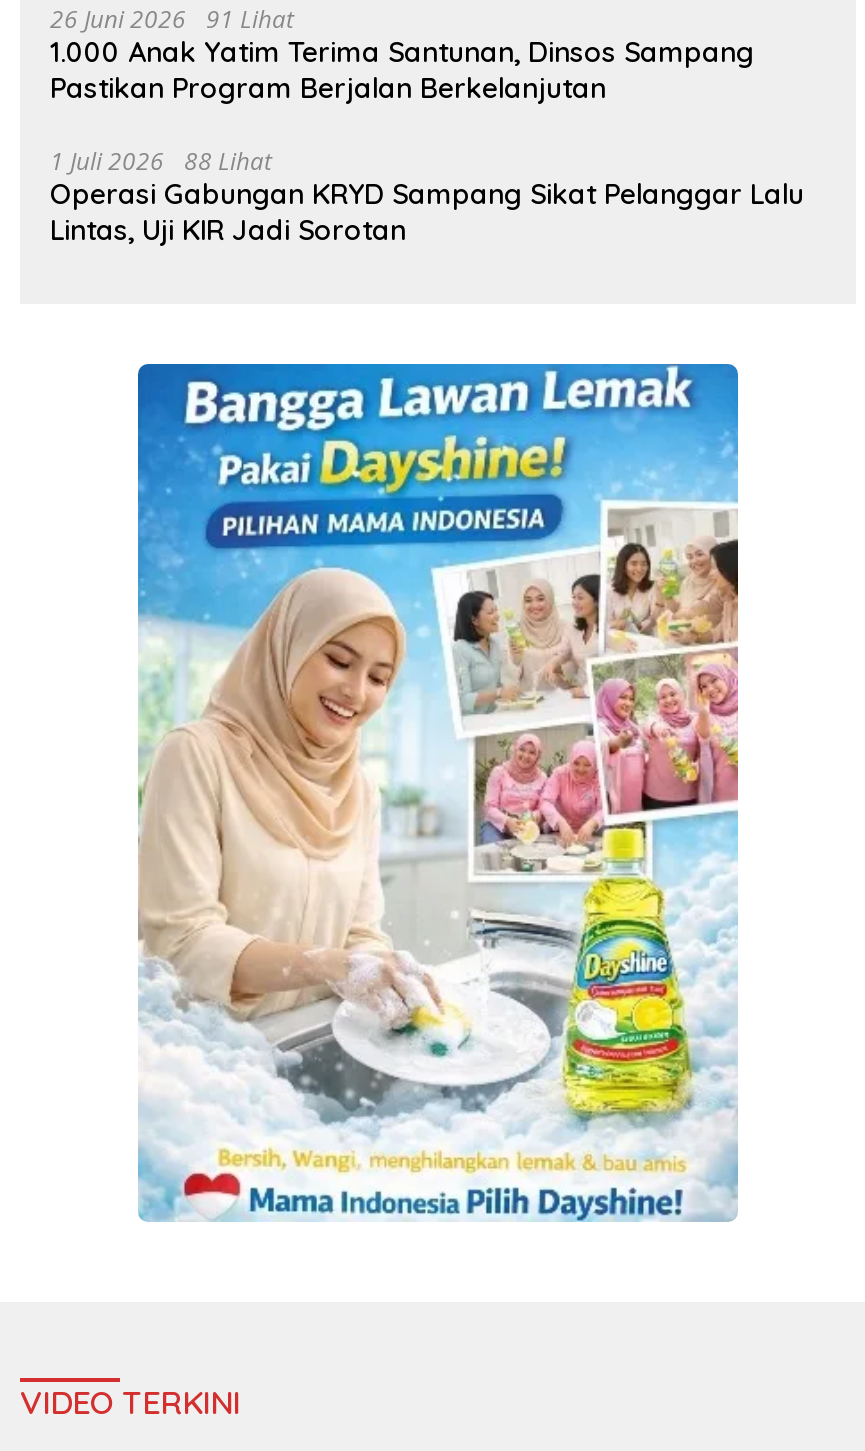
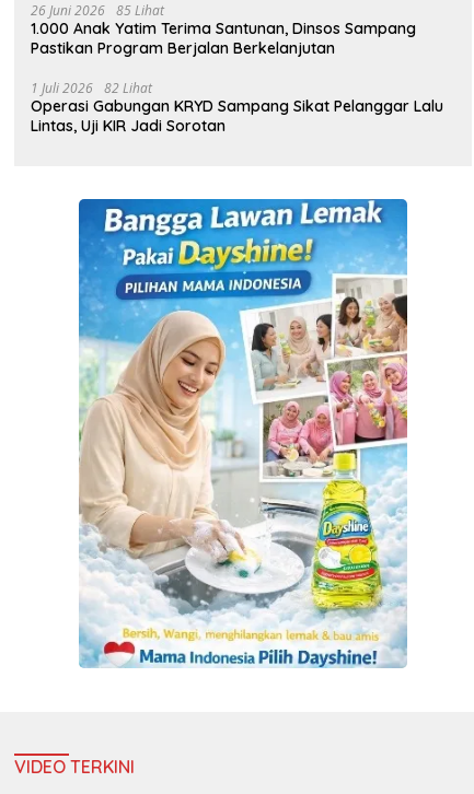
- 26 Juni 2026 91 Lihat
+ 26 Juni 2026 85 Lihat

- 1 Juli 2026 88 Lihat
+ 1 Juli 2026 82 Lihat
